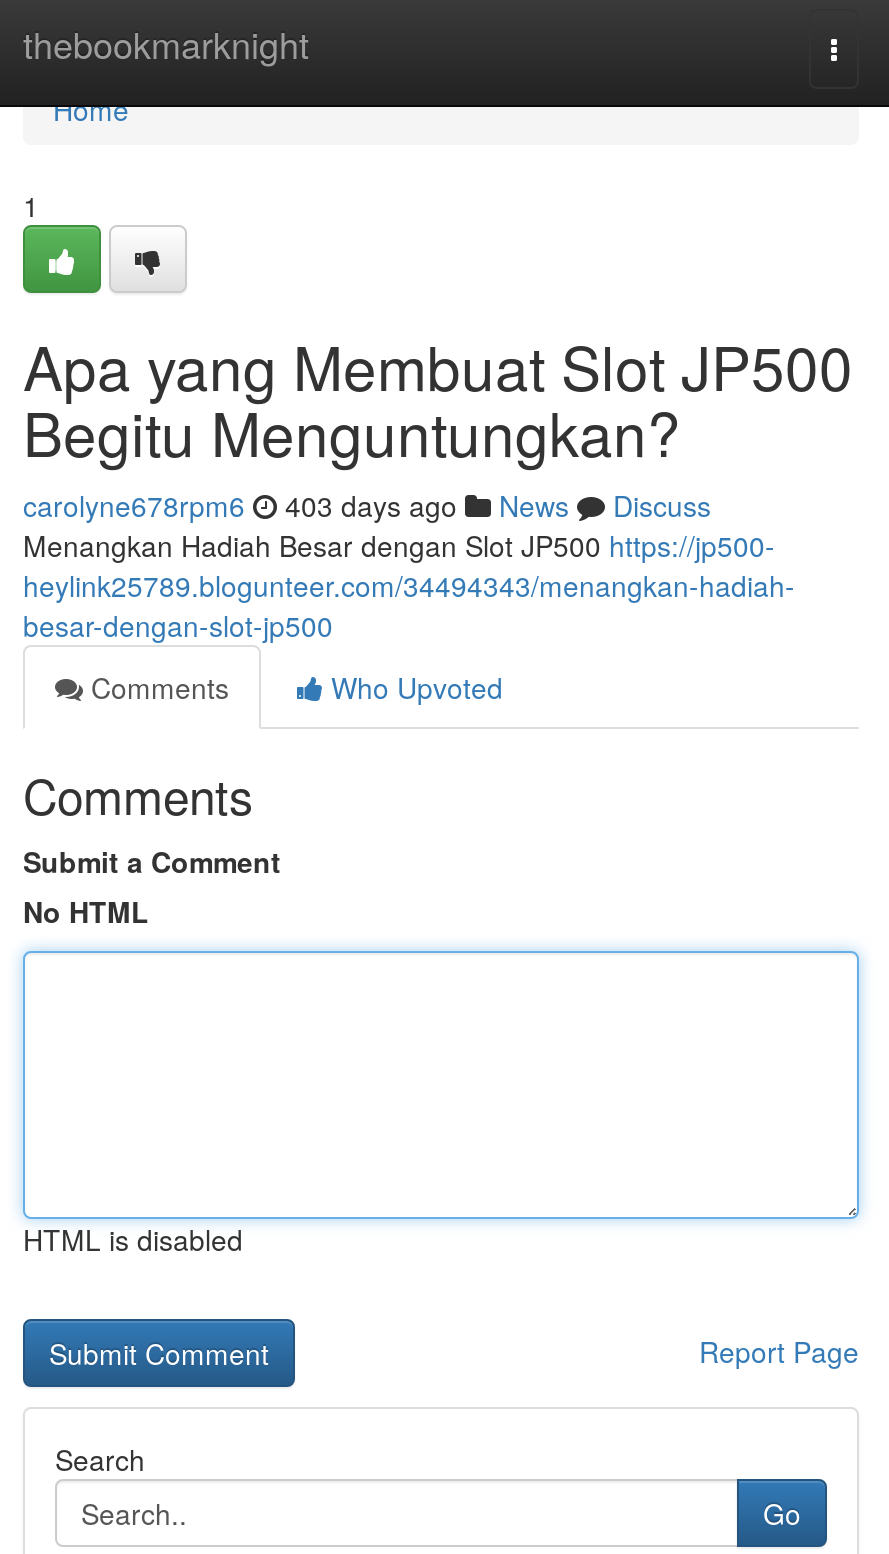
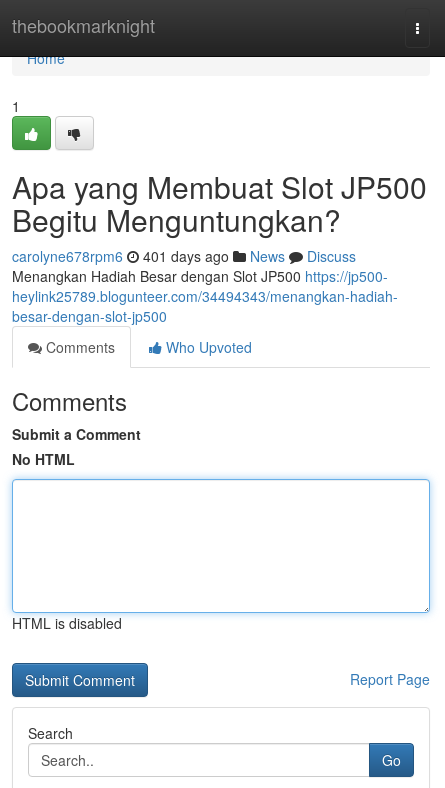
- carolyne678rpm6 403 days ago News Discuss
+ carolyne678rpm6 401 days ago News Discuss
